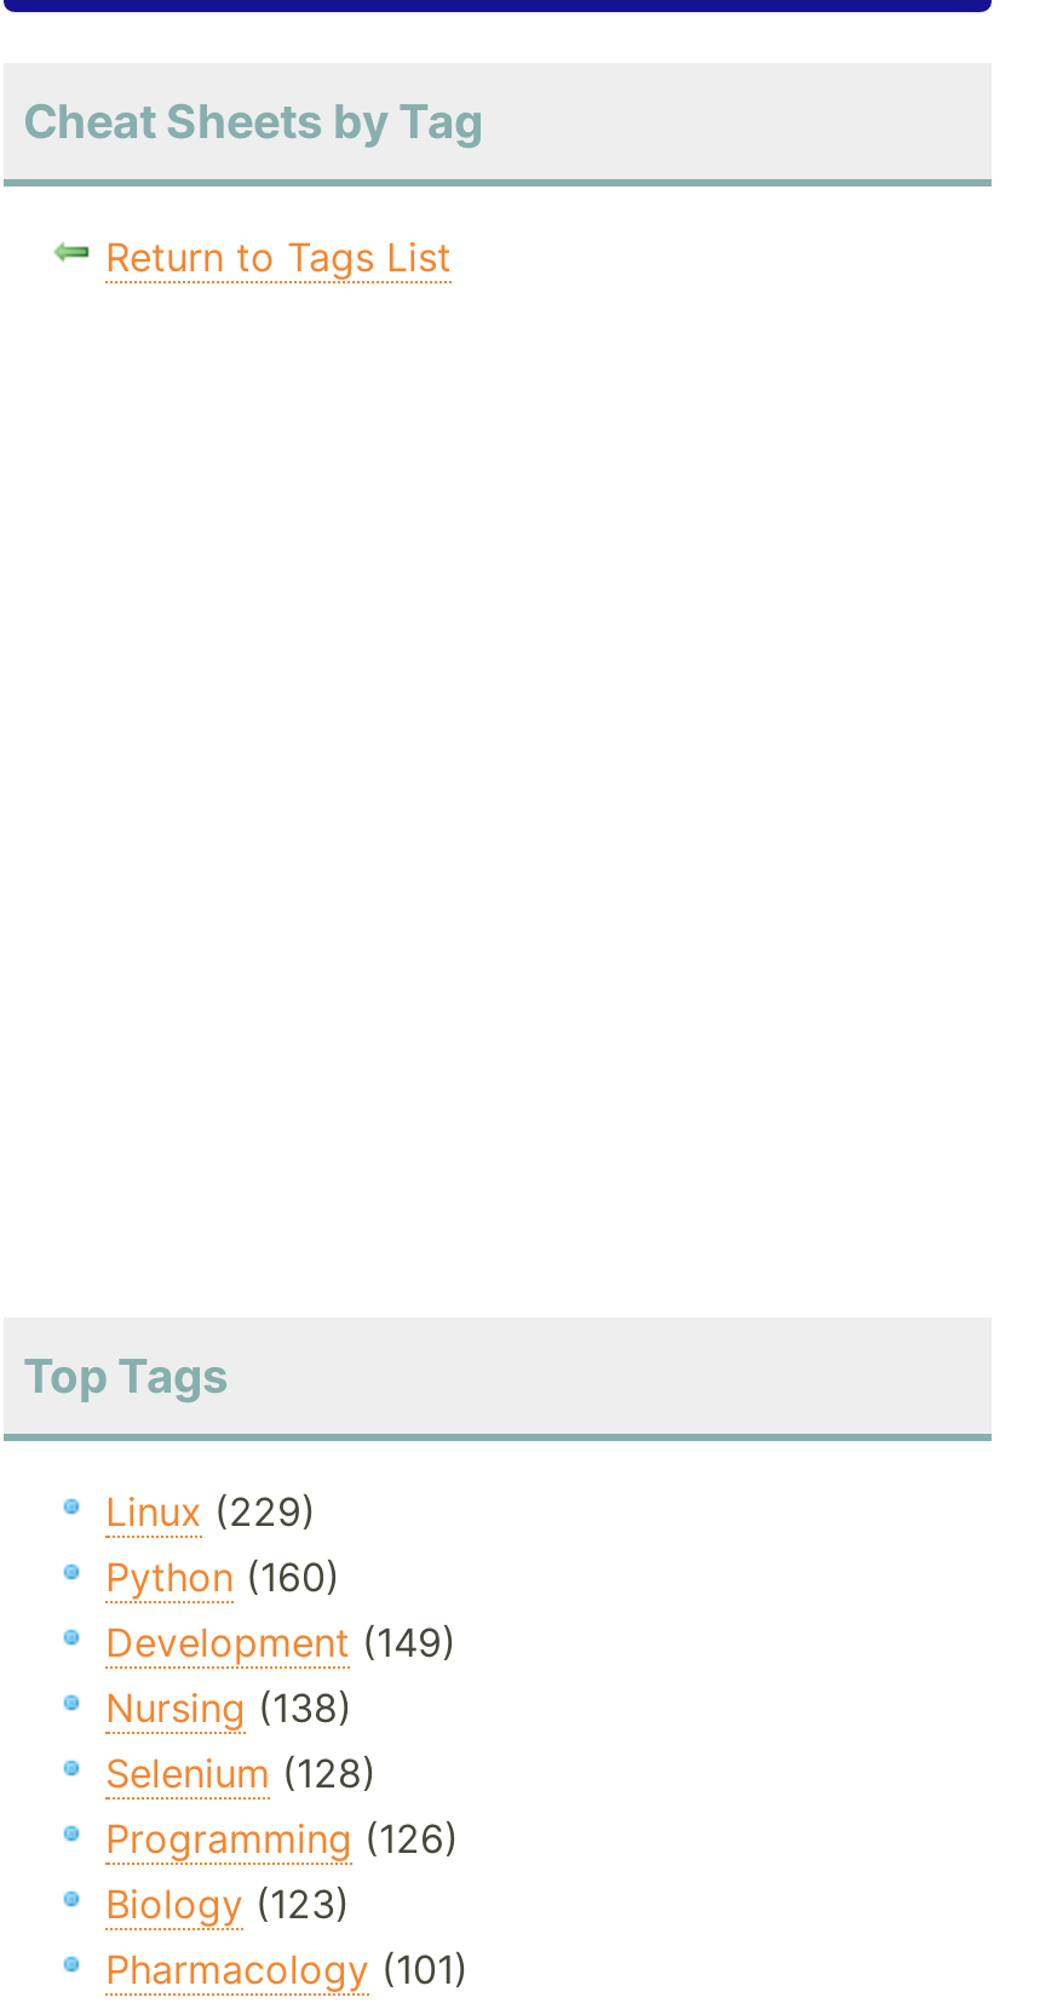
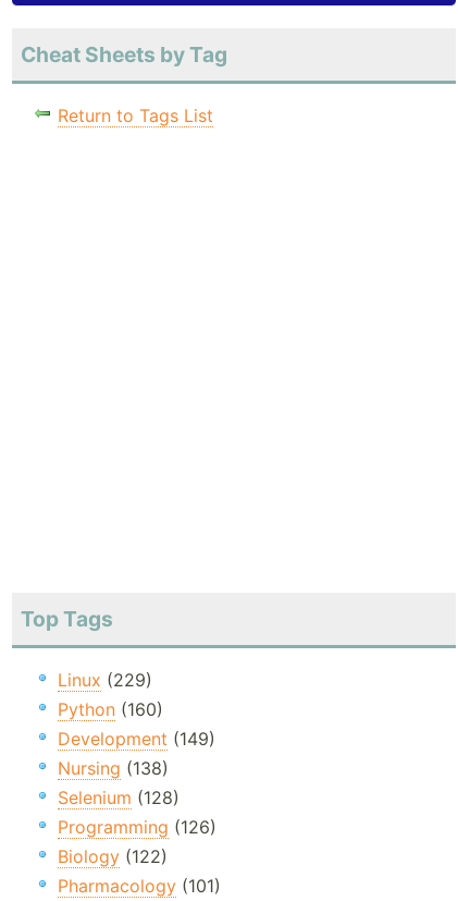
- Biology (123)
+ Biology (122)
